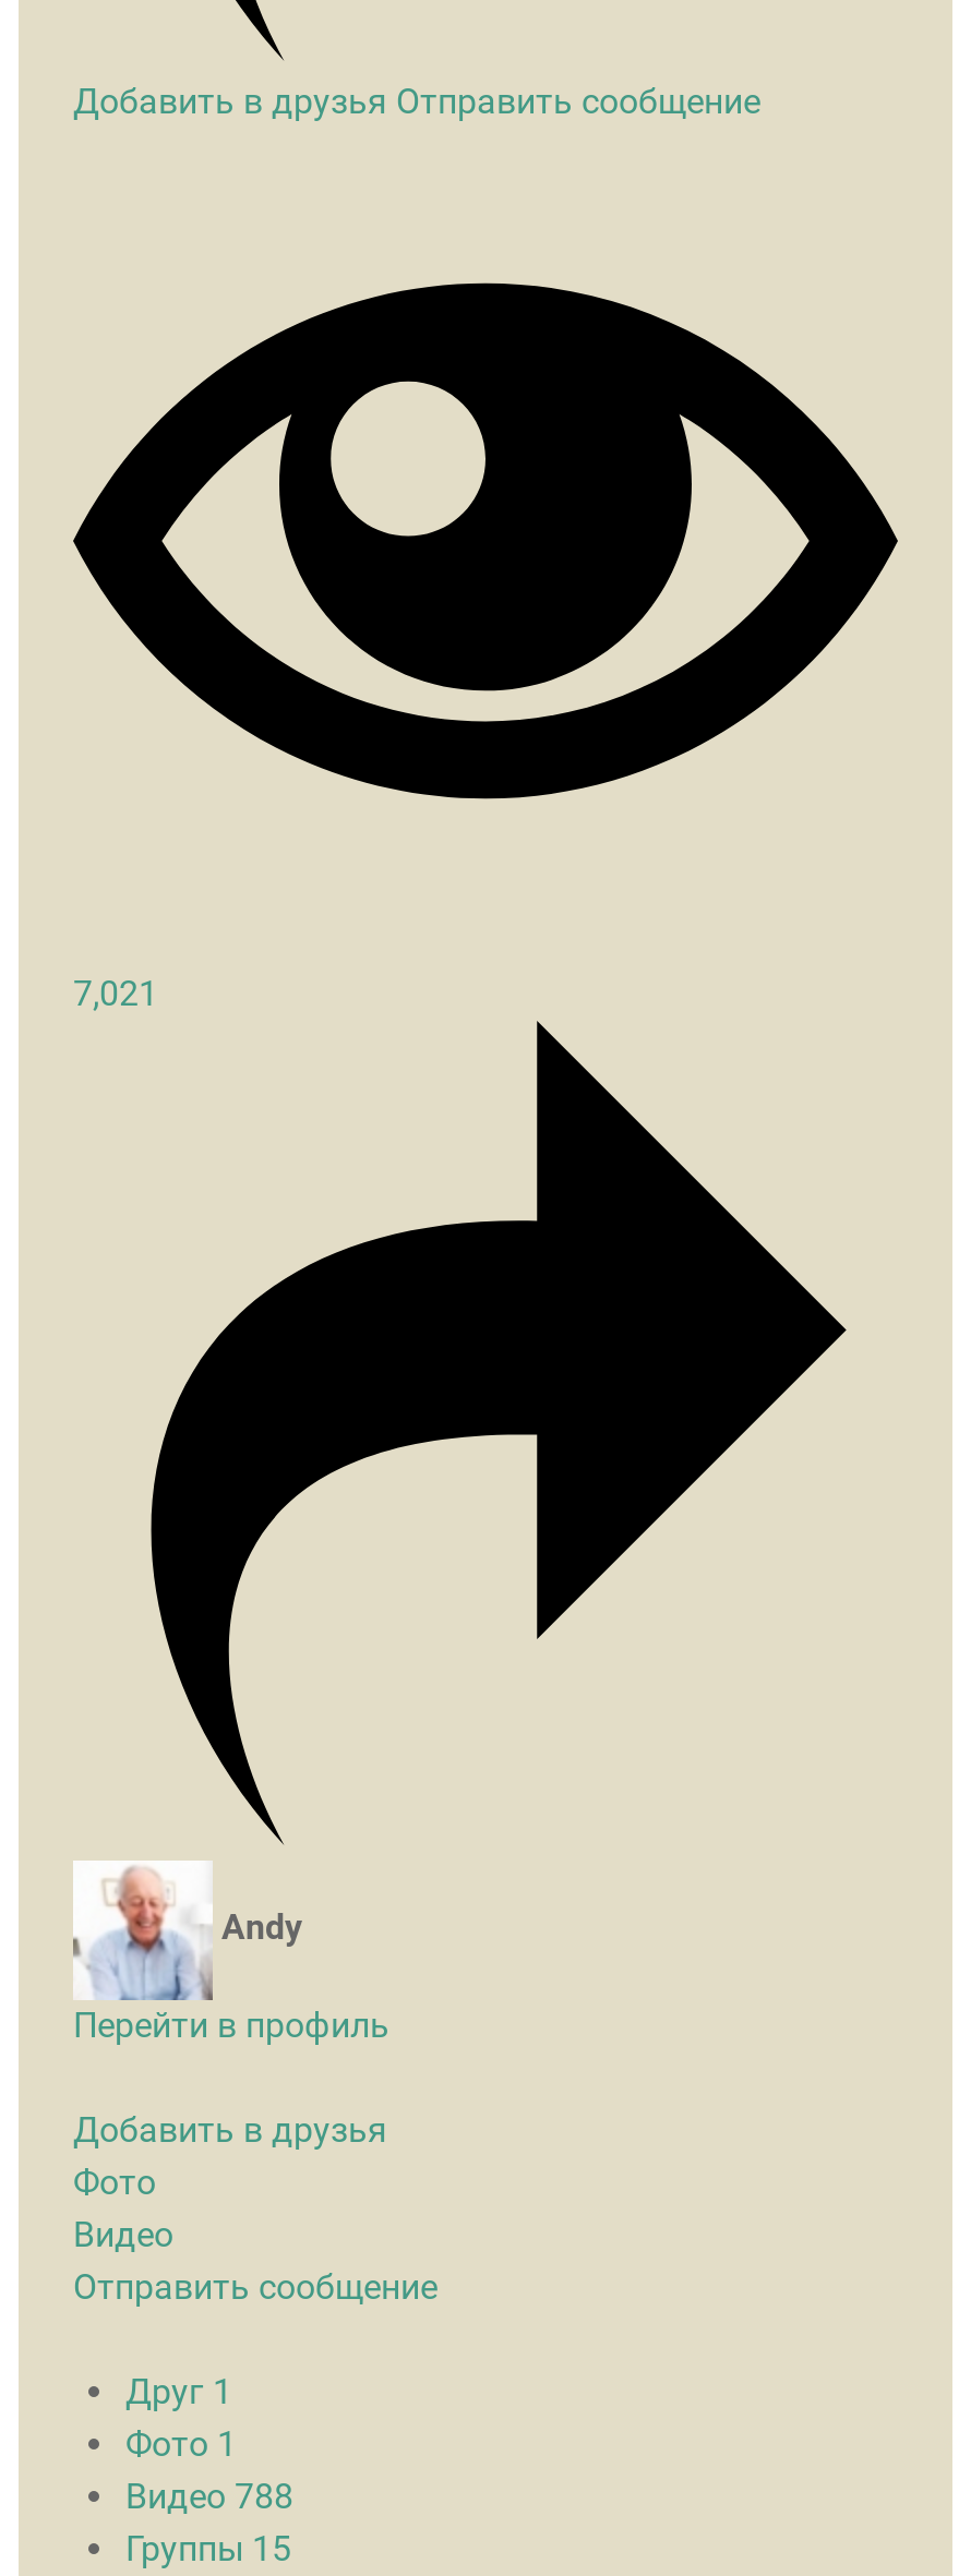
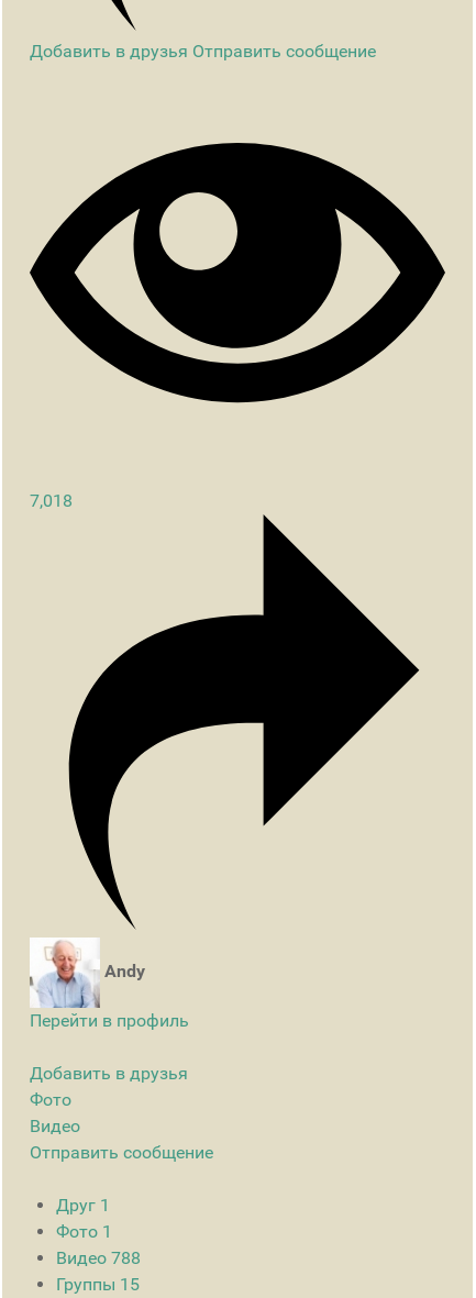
- 7,021
+ 7,018
